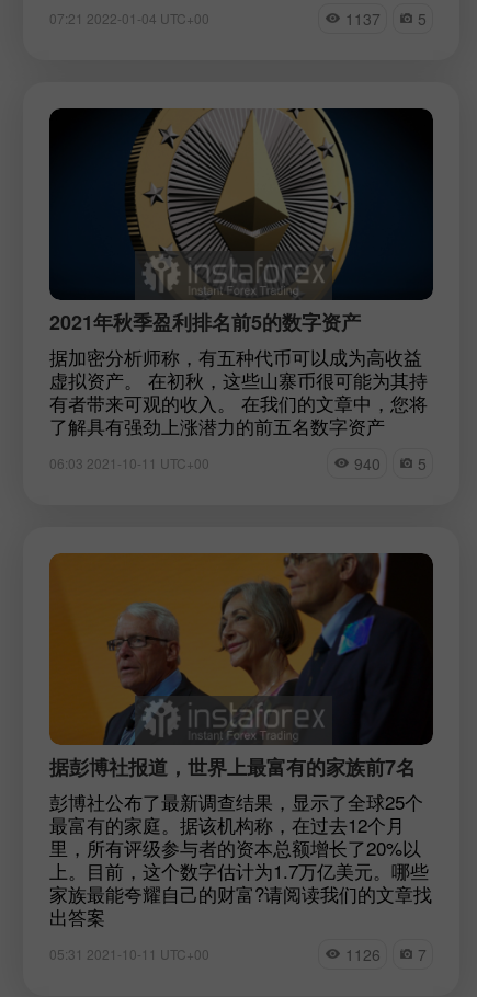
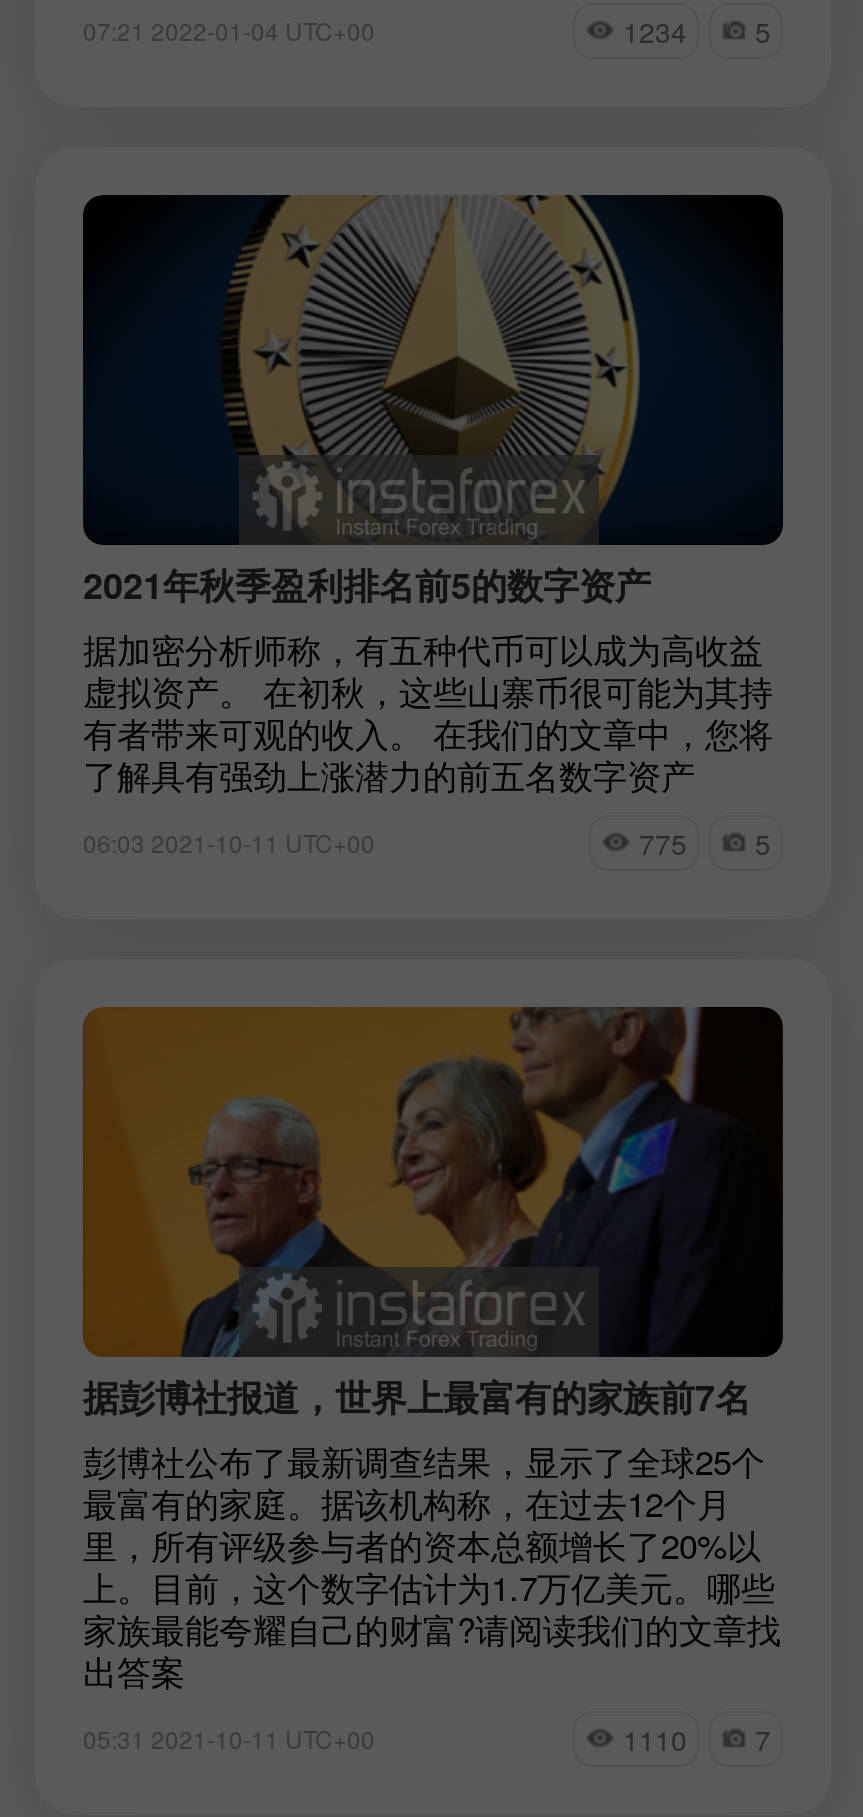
- 1137 5
+ 1234 5

- 940 5
+ 775 5

- 1126 7
+ 1110 7
